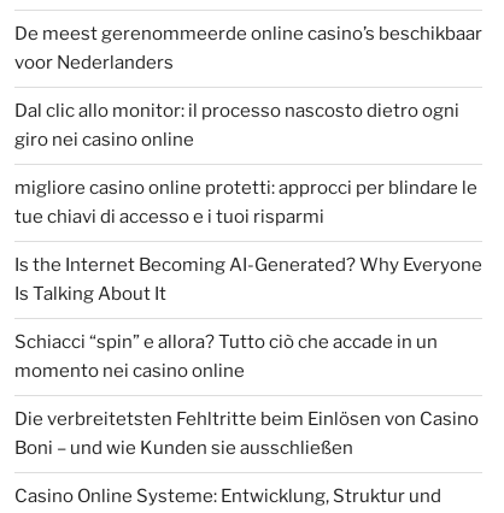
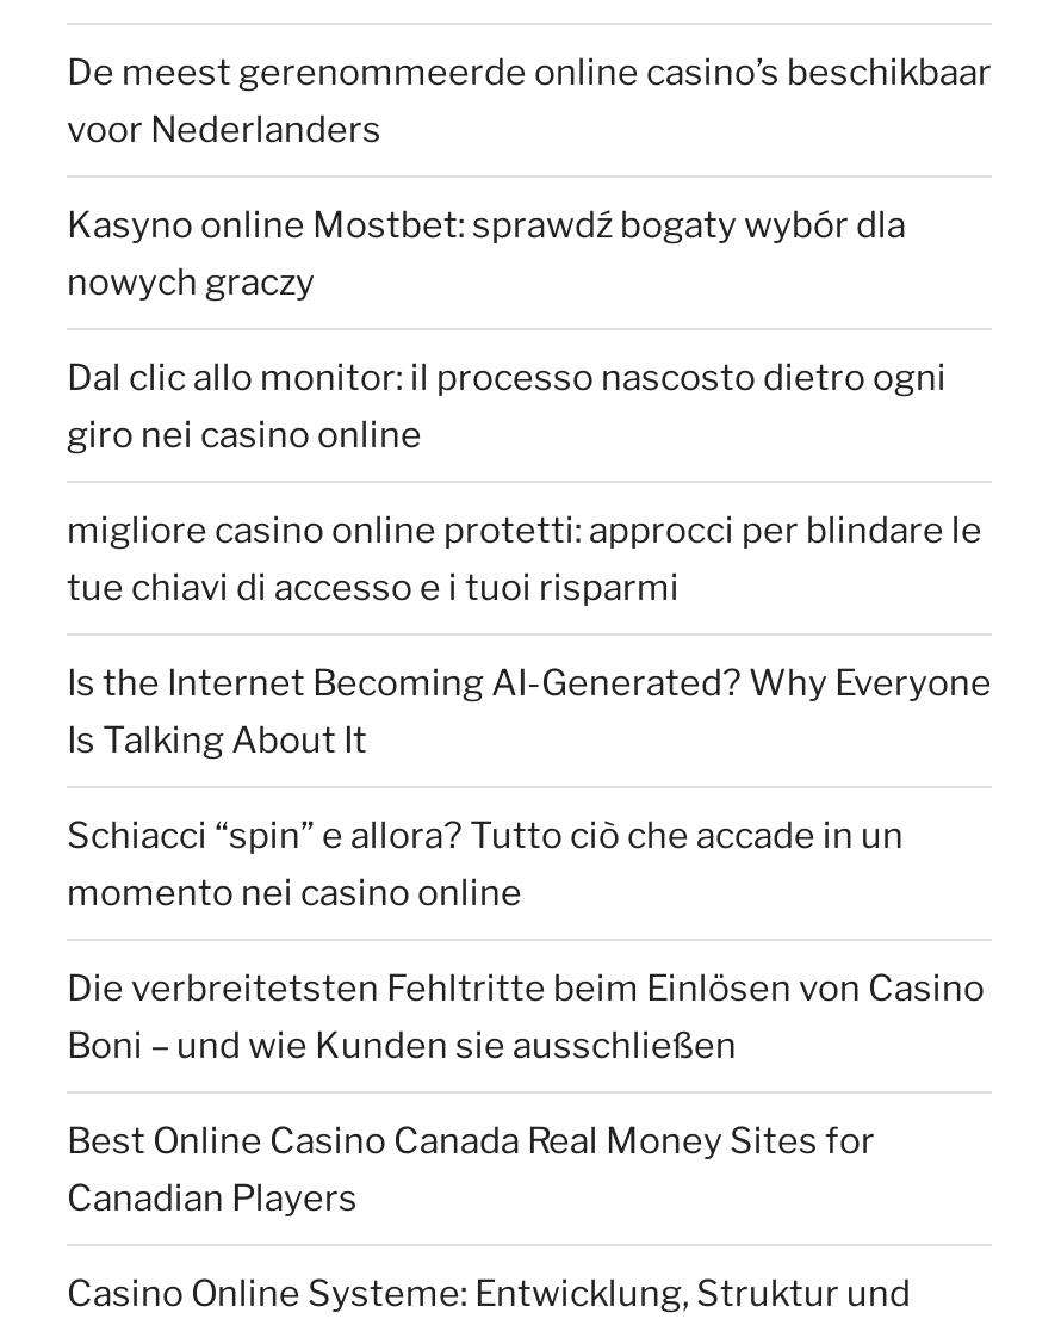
+ Kasyno online Mostbet: sprawdź bogaty wybór dla
+ nowych graczy

+ Best Online Casino Canada Real Money Sites for
+ Canadian Players
